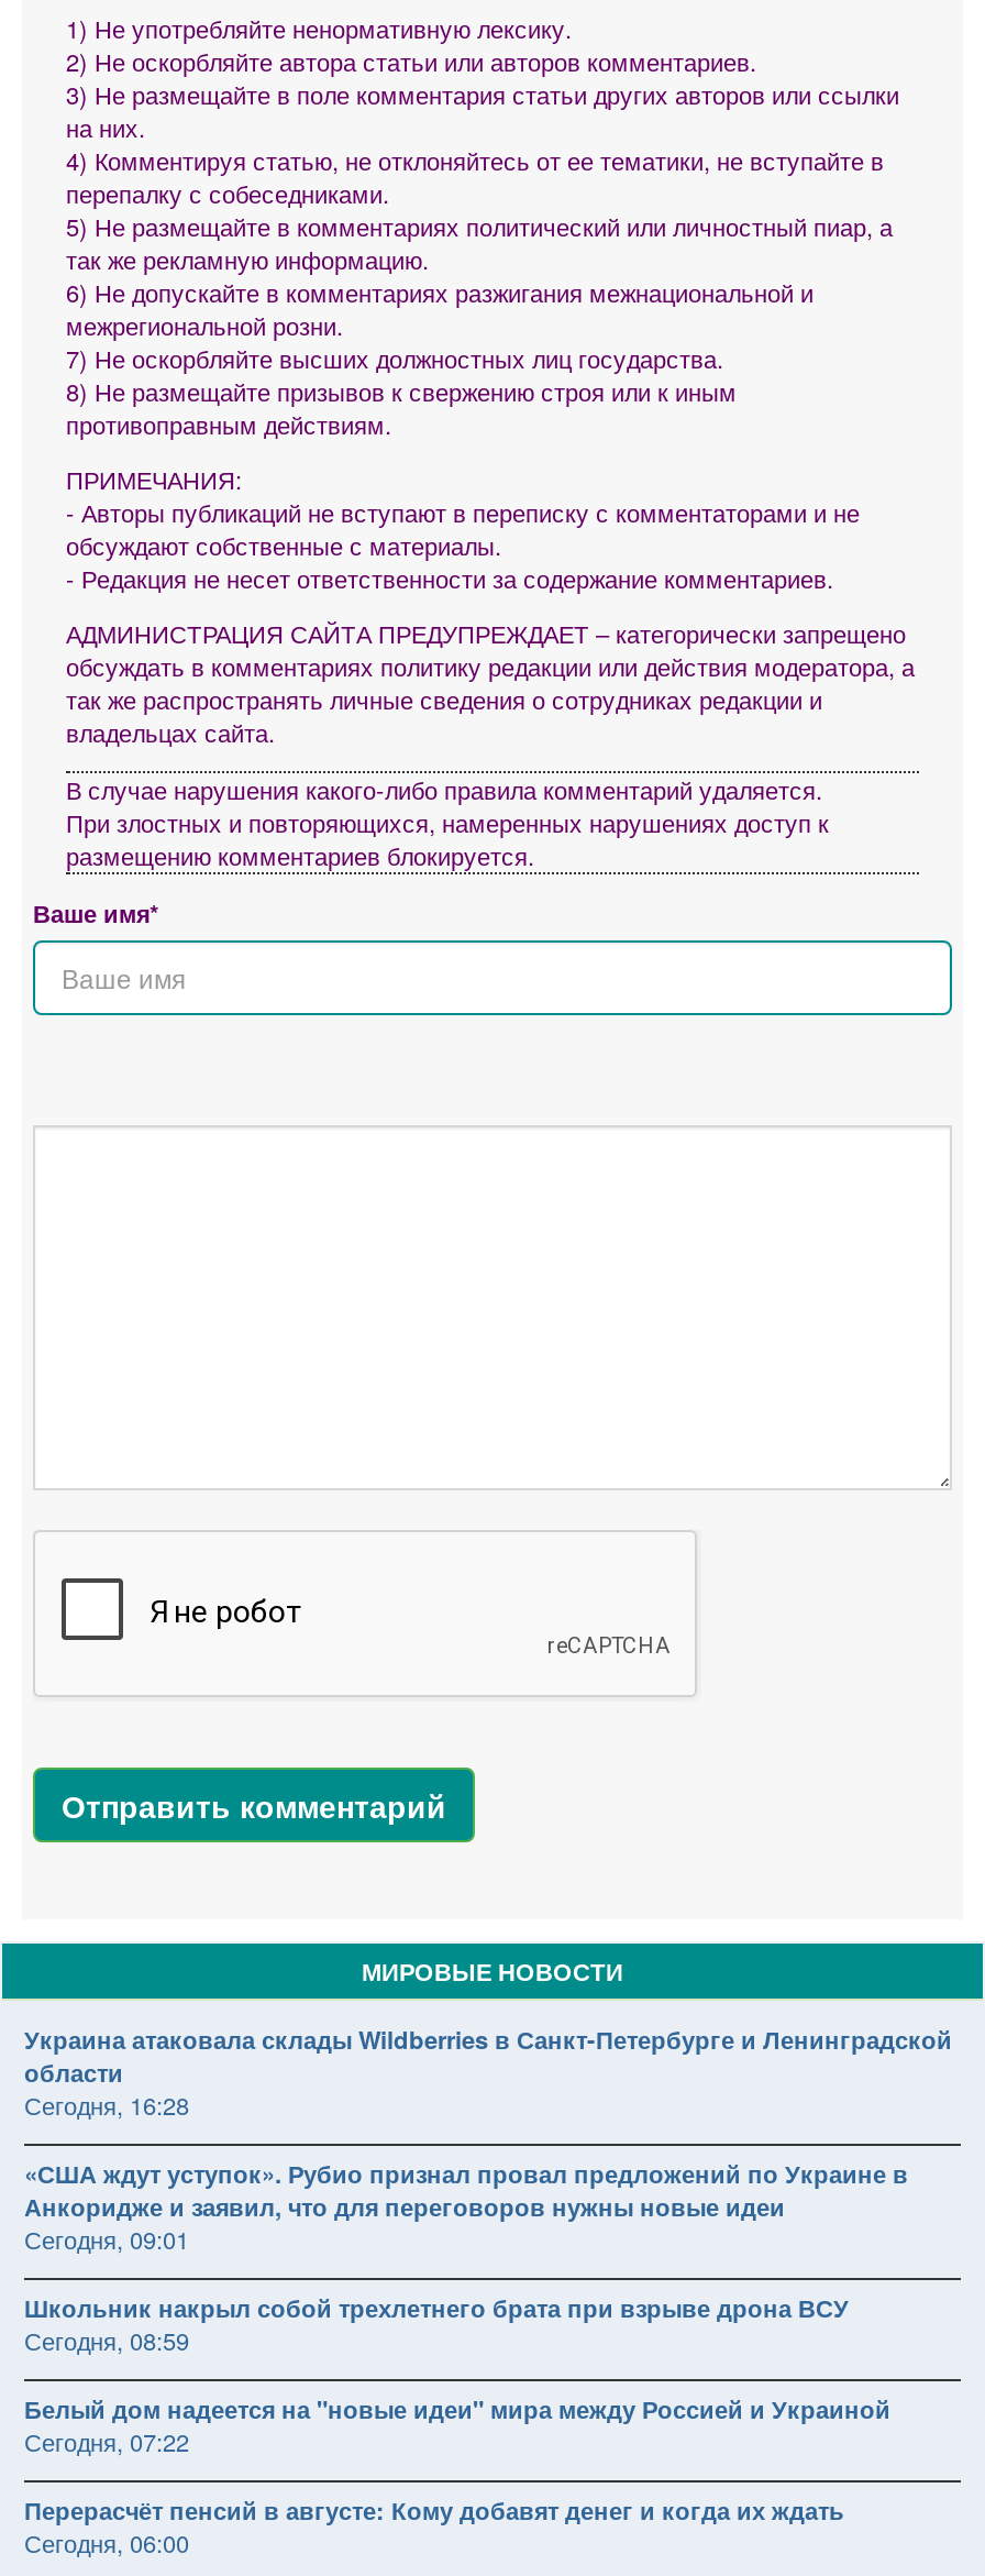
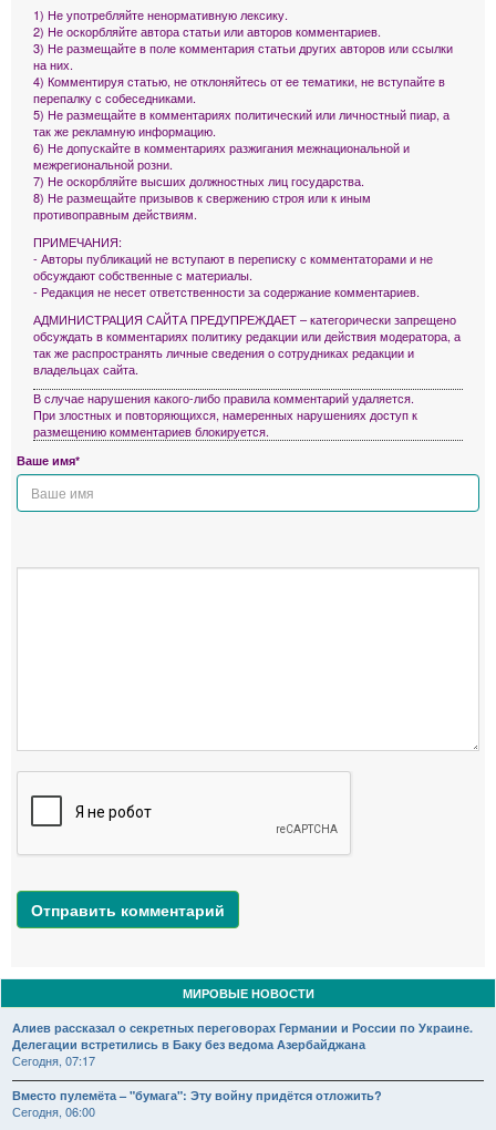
- Украина атаковала склады Wildberries в Санкт-Петербурге и Ленинградской
- области
- Сегодня, 16:28
- «США ждут уступок». Рубио признал провал предложений по Украине в
- Анкоридже и заявил, что для переговоров нужны новые идеи
- Сегодня, 09:01
- Школьник накрыл собой трехлетнего брата при взрыве дрона ВСУ
- Сегодня, 08:59
- Белый дом надеется на "новые идеи" мира между Россией и Украиной
- Сегодня, 07:22
- Перерасчёт пенсий в августе: Кому добавят денег и когда их ждать
+ Алиев рассказал о секретных переговорах Германии и России по Украине.
+ Делегации встретились в Баку без ведома Азербайджана
+ Сегодня, 07:17
+ Вместо пулемёта – "бумага": Эту войну придётся отложить?
